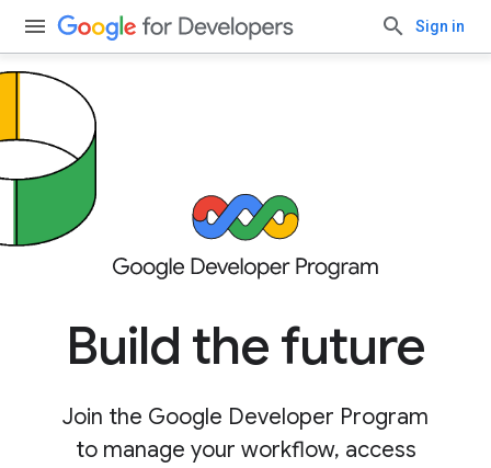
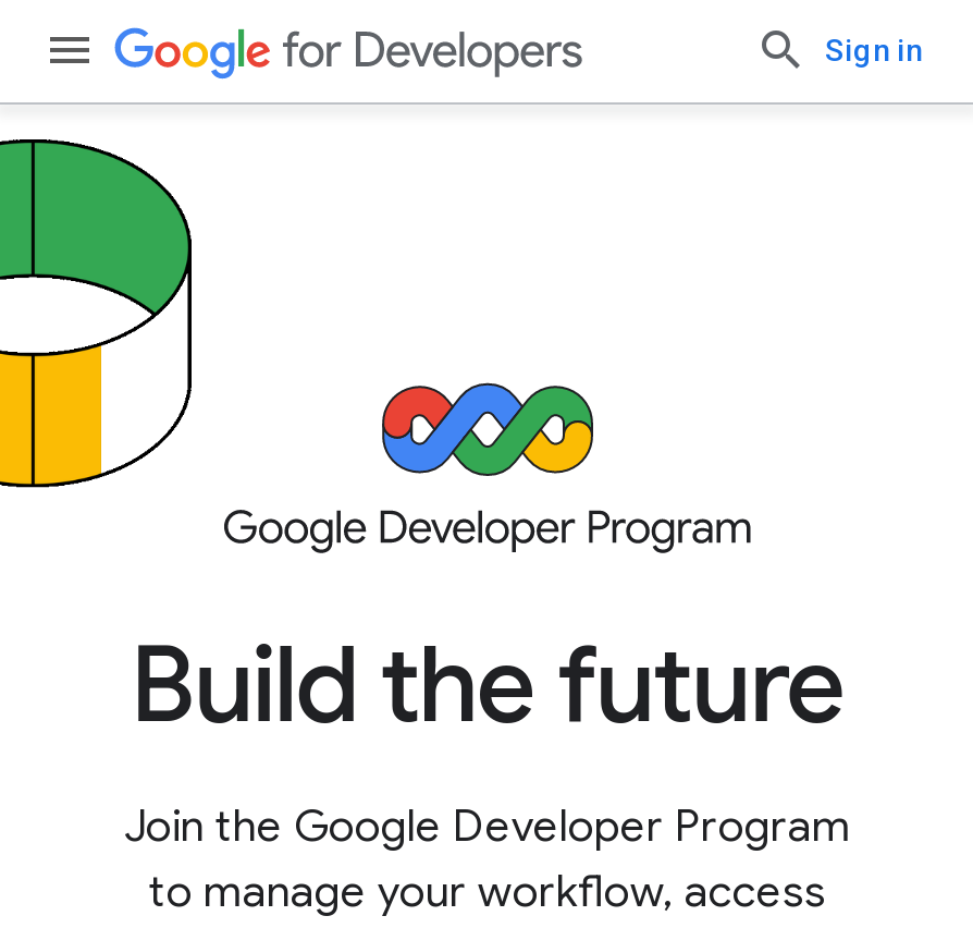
- [image]
+ [image]
